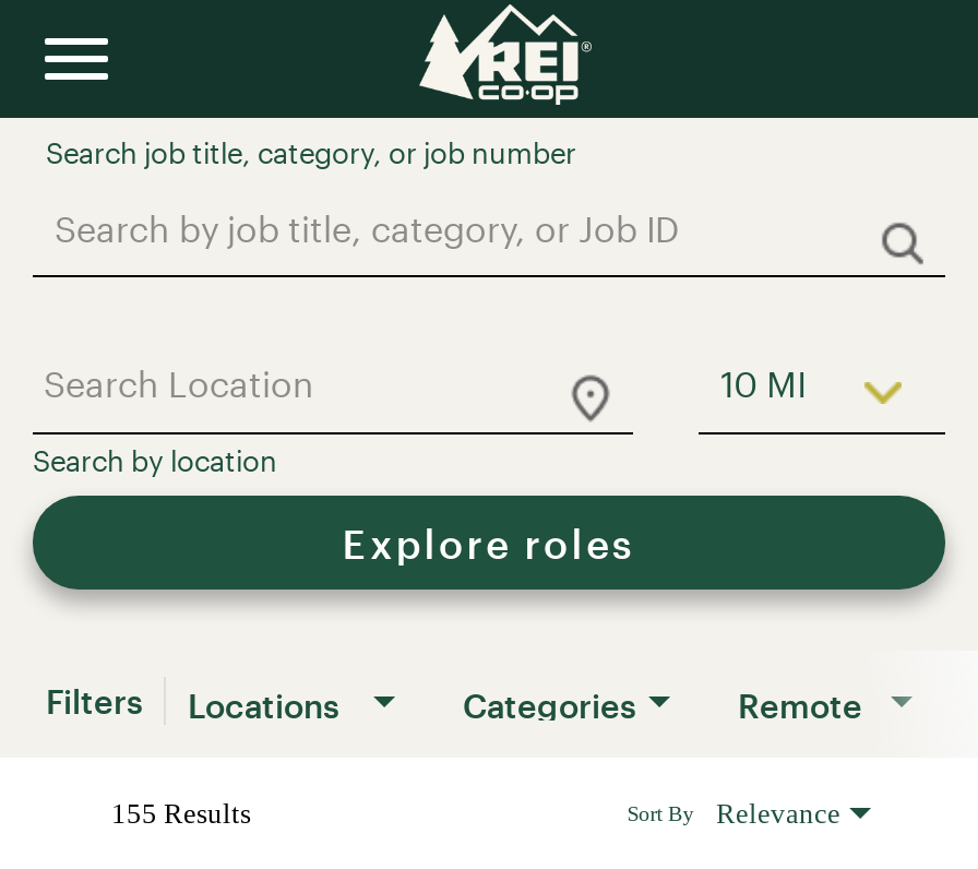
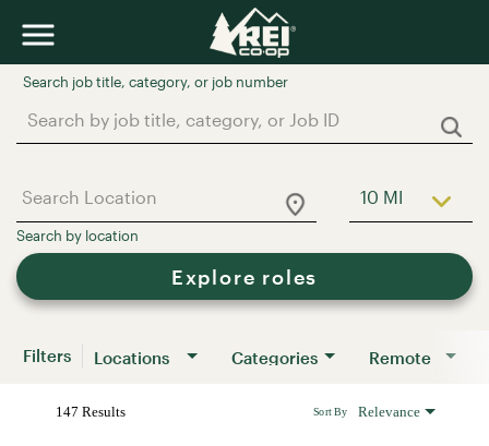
- 155 Results
+ 147 Results
